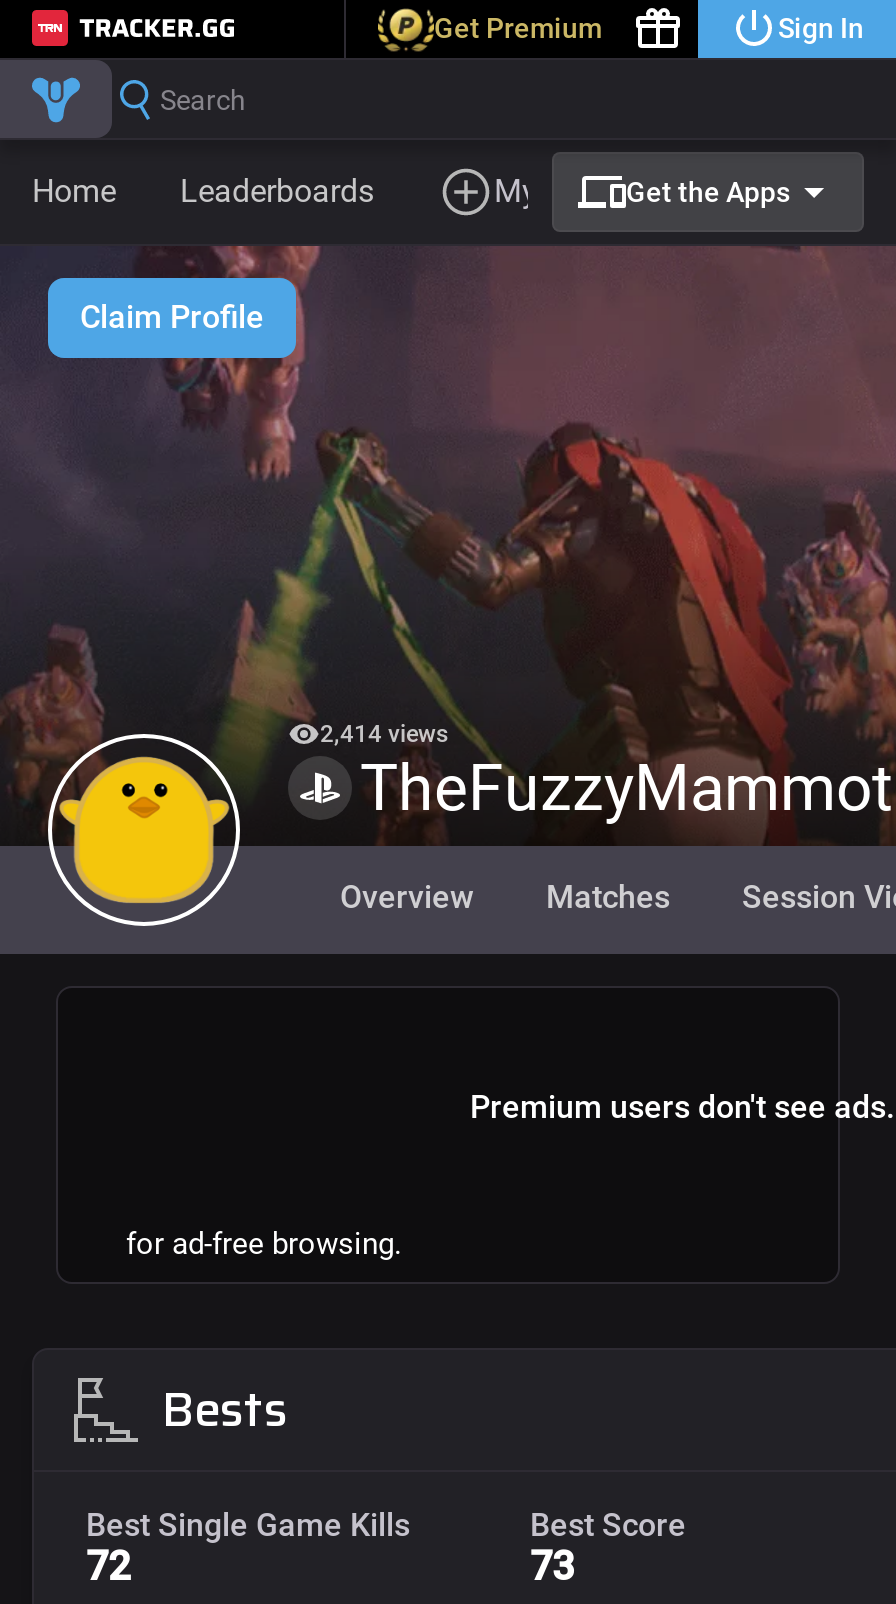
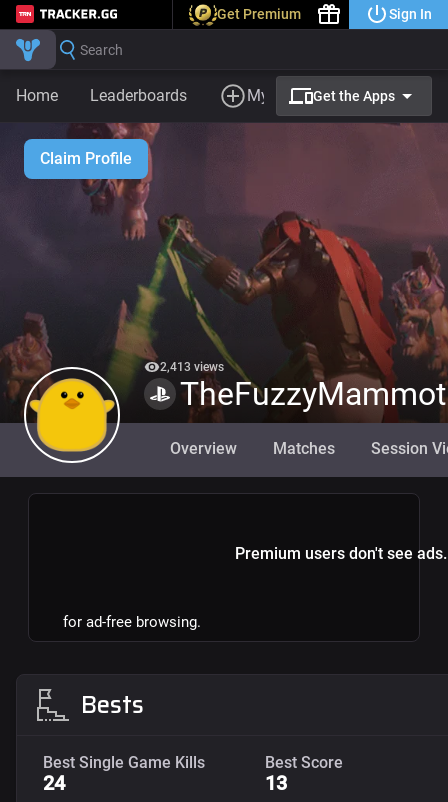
- 2,414 views
+ 2,413 views

- 72
+ 24

- 73
+ 13
